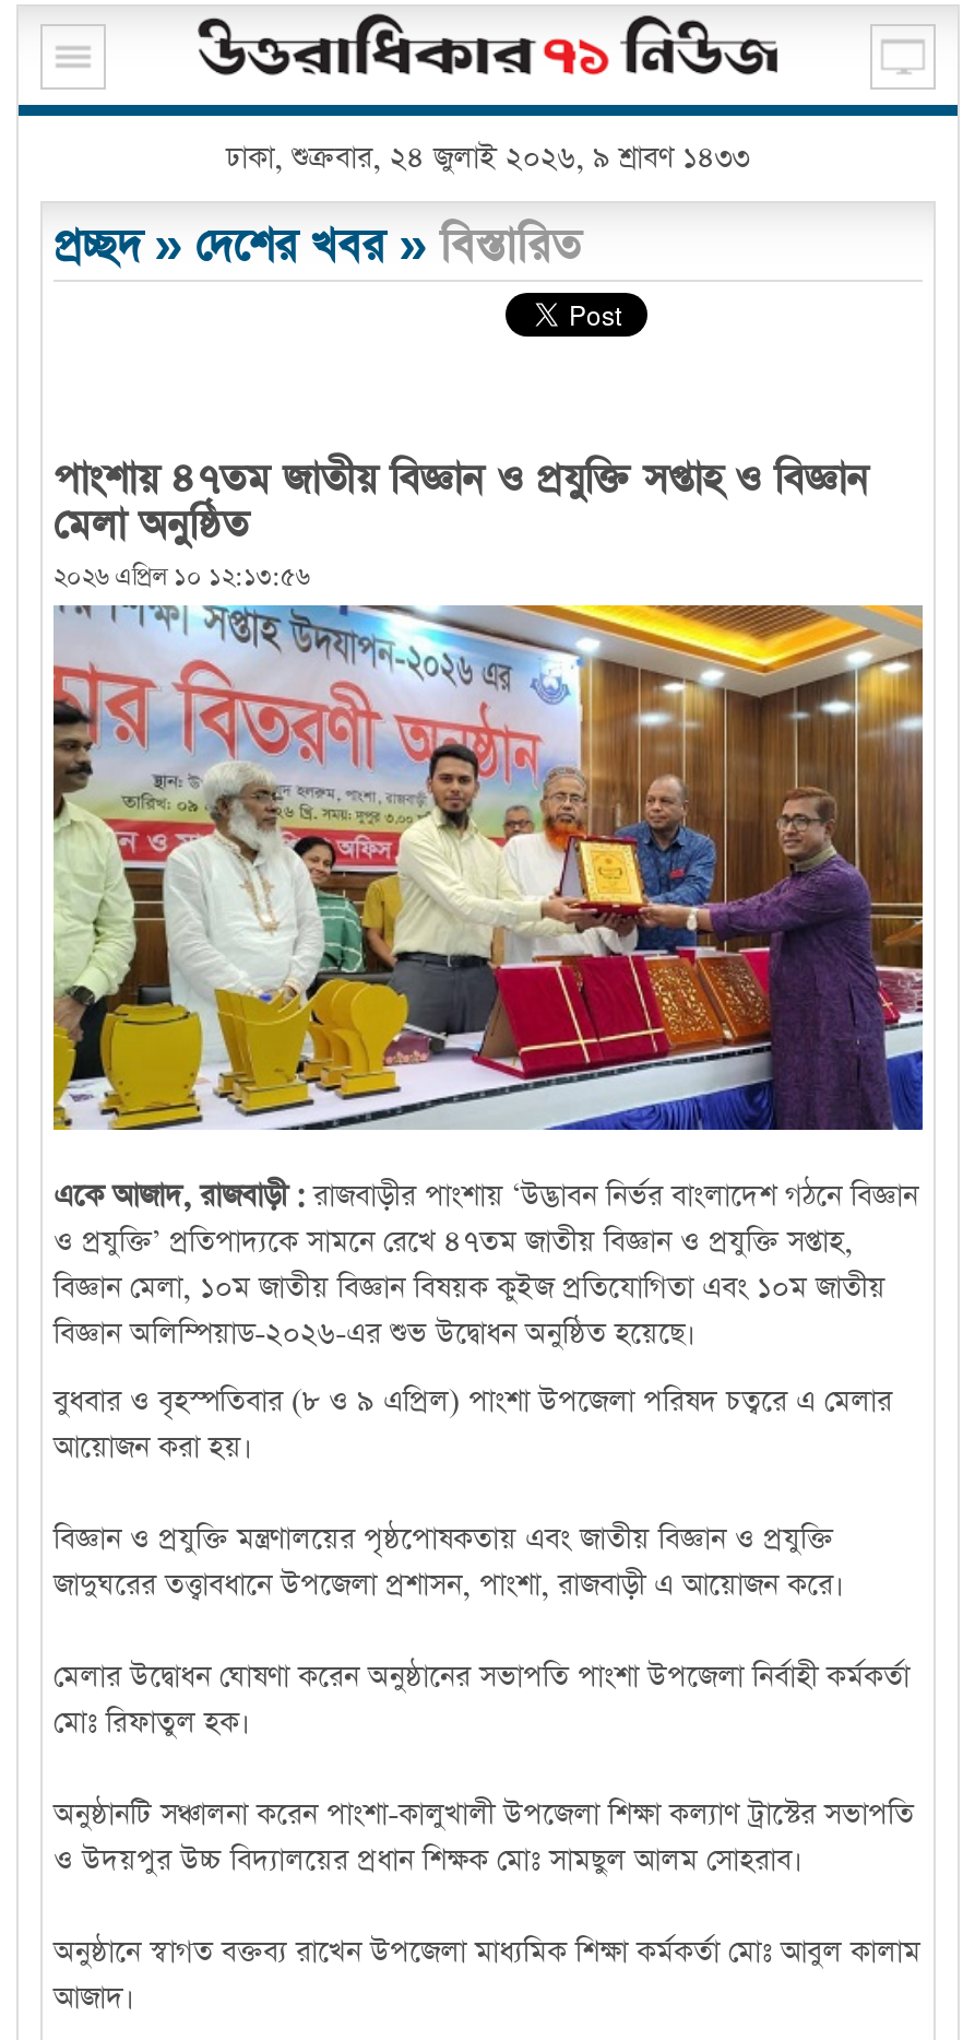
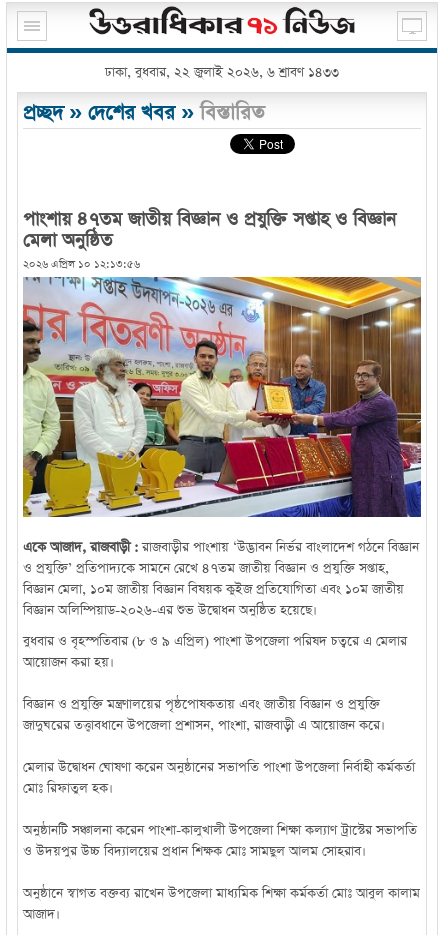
- ঢাকা, শুক্রবার, ২৪ জুলাই ২০২৬, ৯ শ্রাবণ ১৪৩৩
+ ঢাকা, বুধবার, ২২ জুলাই ২০২৬, ৬ শ্রাবণ ১৪৩৩
